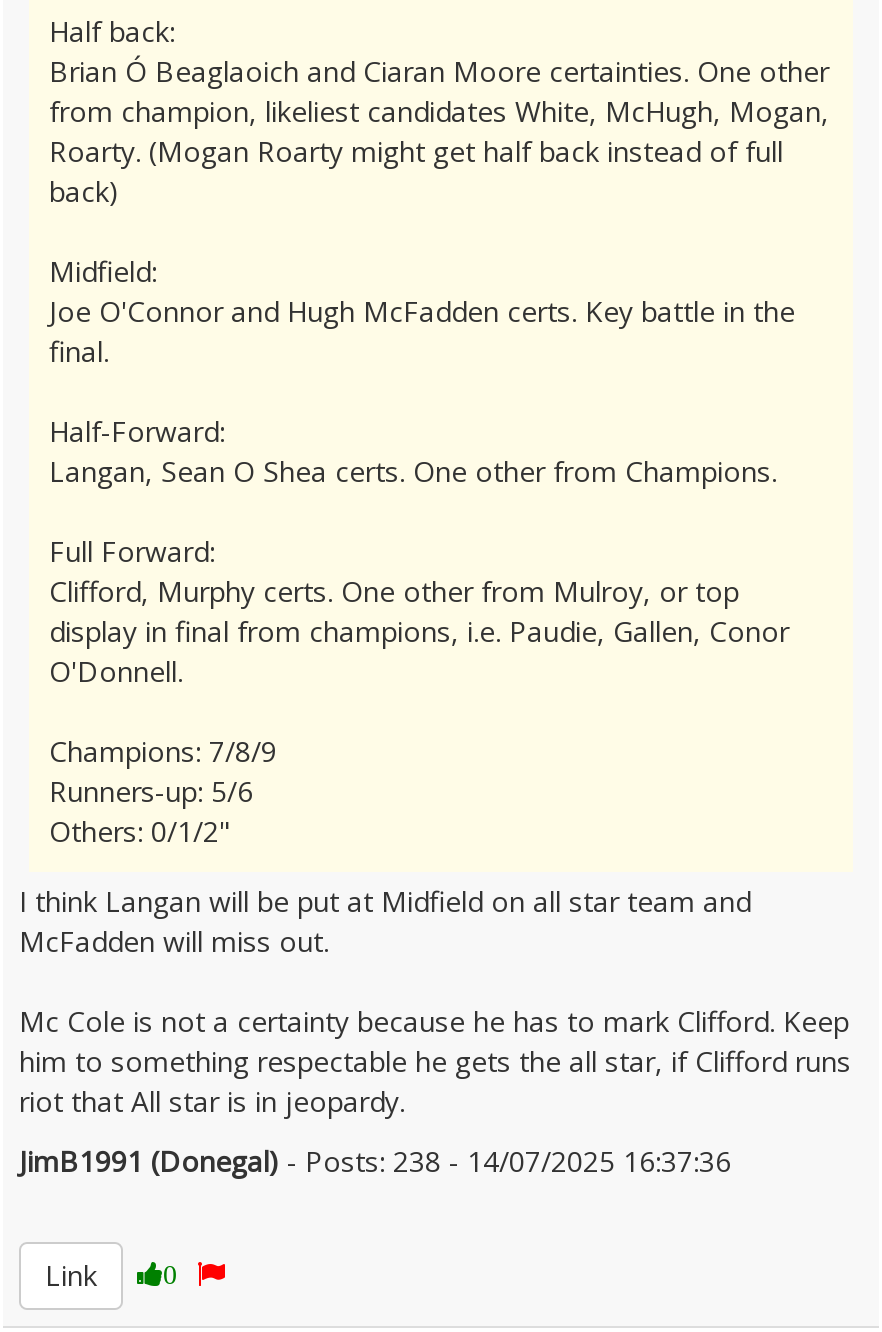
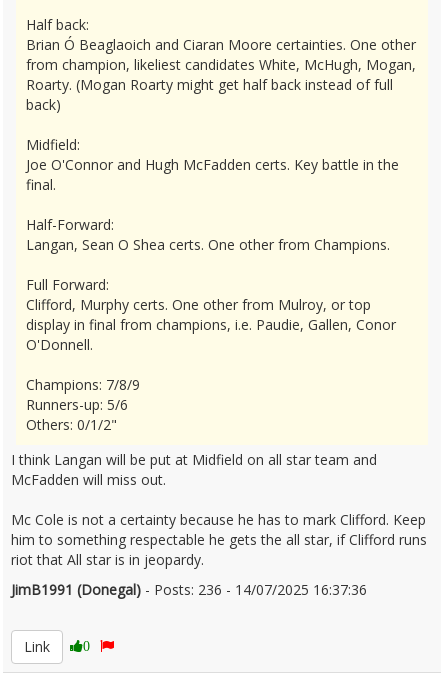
- JimB1991 (Donegal) - Posts: 238 - 14/07/2025 16:37:36
+ JimB1991 (Donegal) - Posts: 236 - 14/07/2025 16:37:36
